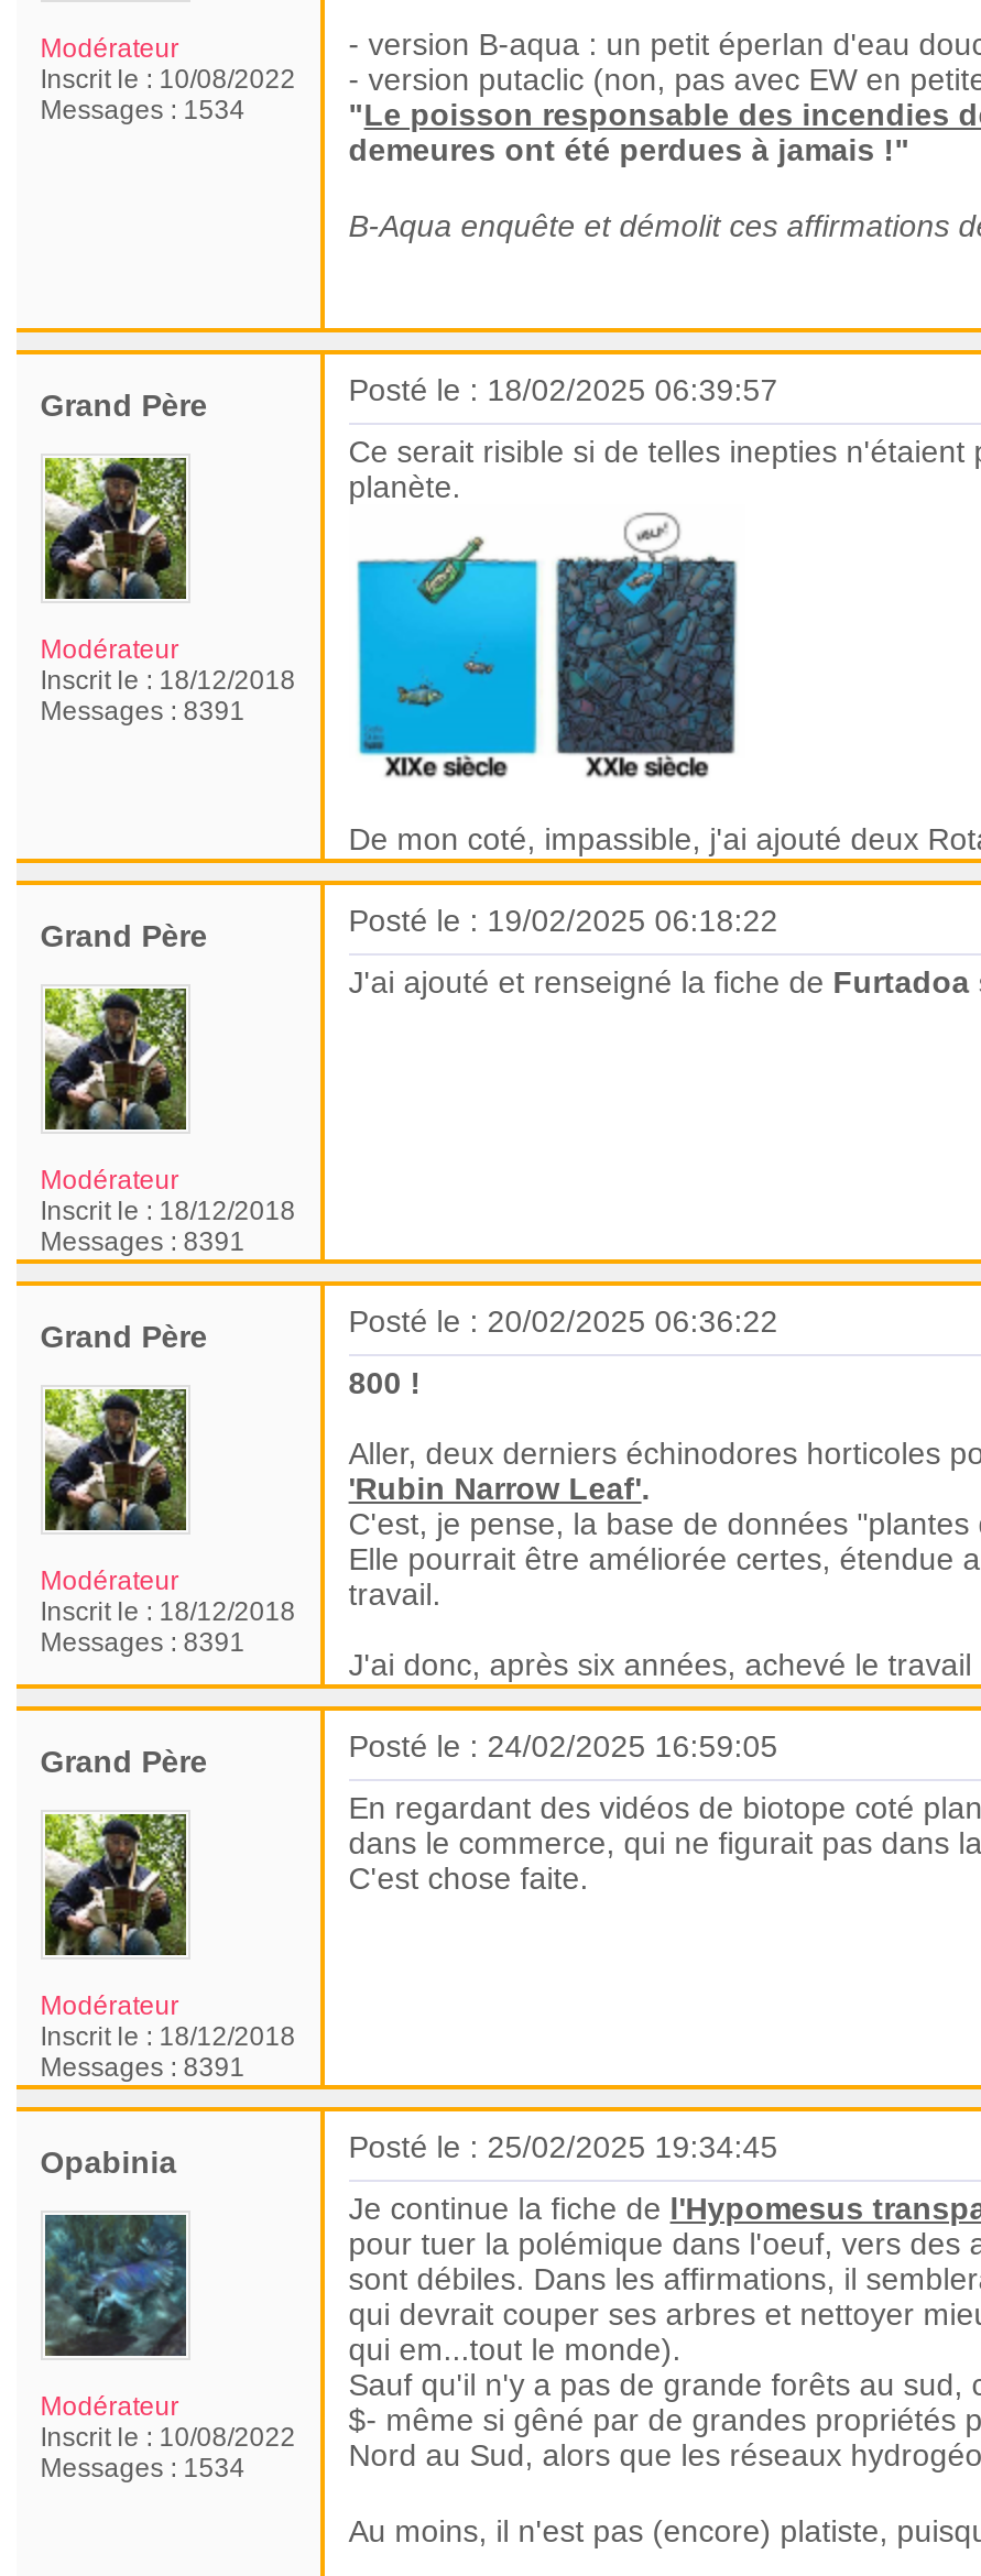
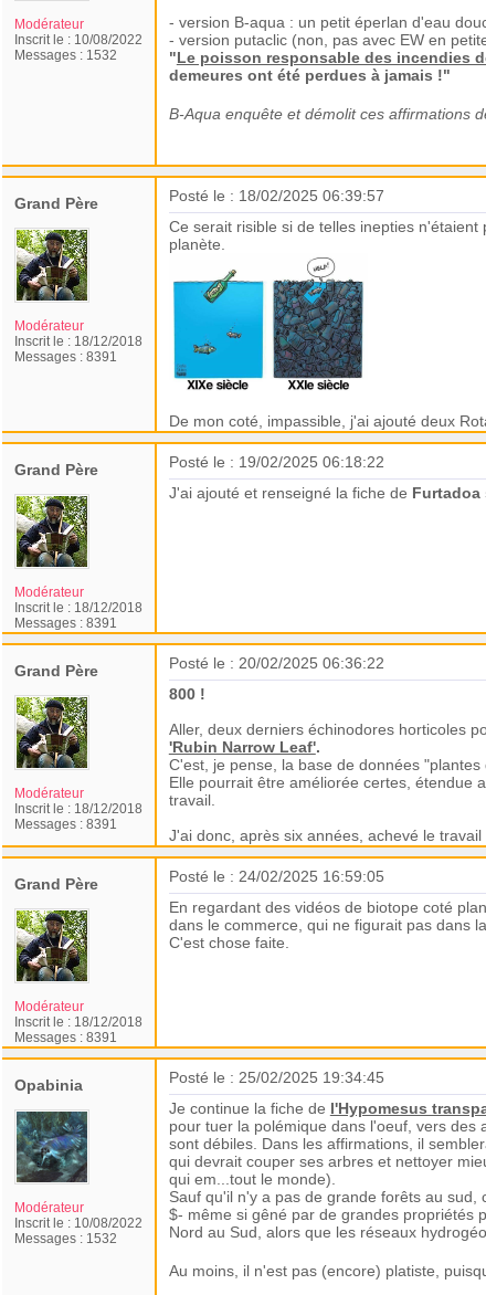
- Messages : 1534
+ Messages : 1532

- Messages : 1534
+ Messages : 1532
